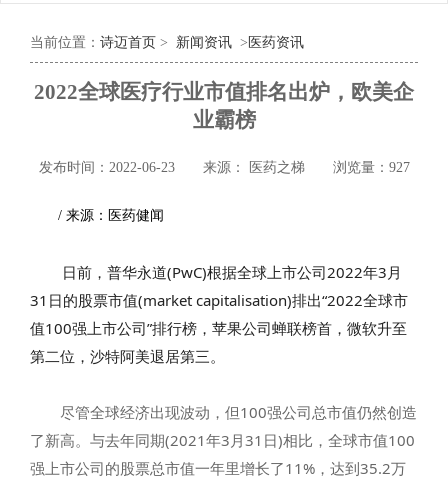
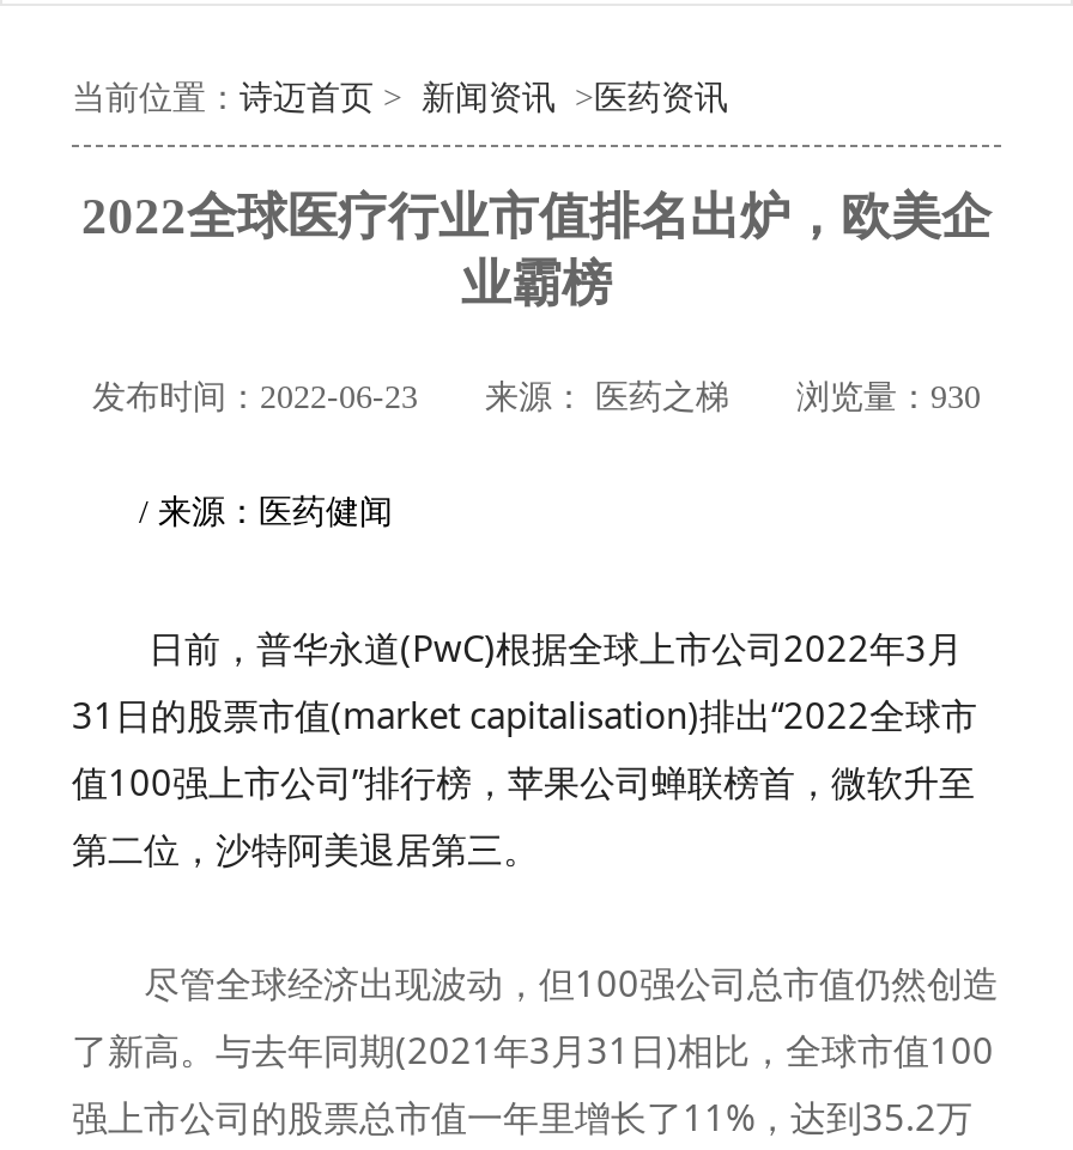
- 发布时间：2022-06-23 来源： 医药之梯 浏览量：927
+ 发布时间：2022-06-23 来源： 医药之梯 浏览量：930
